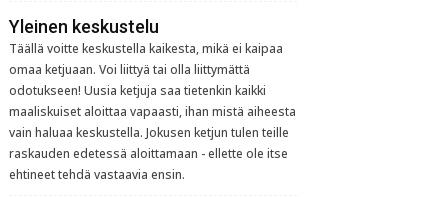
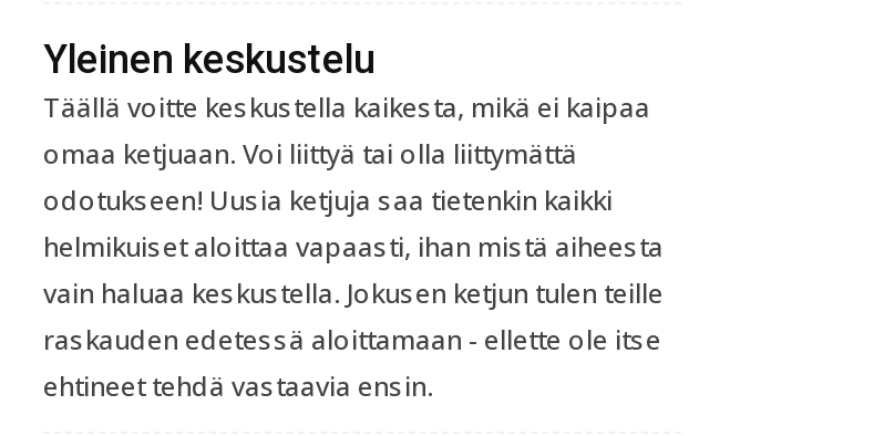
- maaliskuiset aloittaa vapaasti, ihan mistä aiheesta
+ helmikuiset aloittaa vapaasti, ihan mistä aiheesta
